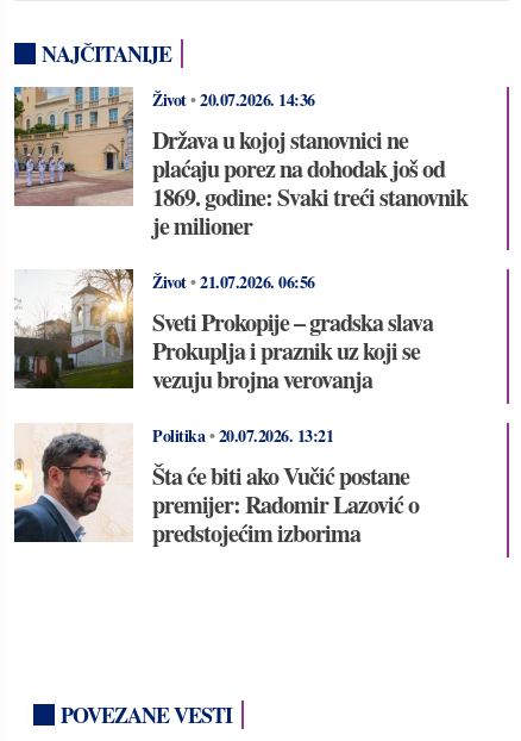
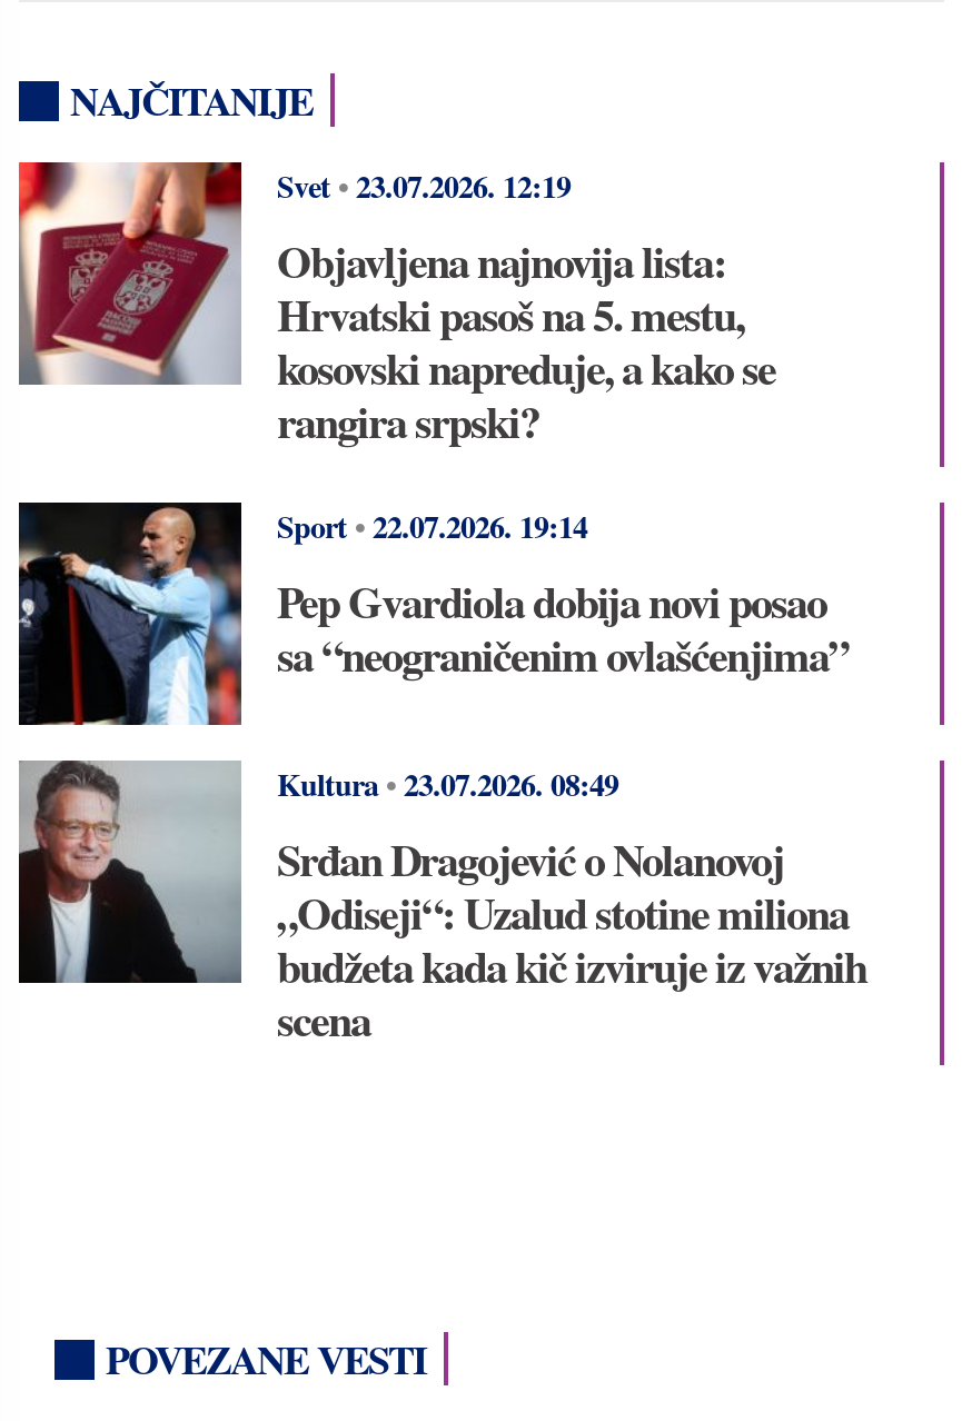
- [image]
- Život •20.07.2026. 14:36
- Država u kojoj stanovnici ne
- plaćaju porez na dohodak još od
- 1869. godine: Svaki treći stanovnik
- je milioner
+ [image]
+ Svet •23.07.2026. 12:19
+ Objavljena najnovija lista:
+ Hrvatski pasoš na 5. mestu,
+ kosovski napreduje, a kako se
+ rangira srpski?

- [image]
- Život • 21.07.2026. 06:56
- Sveti Prokopije – gradska slava
- Prokuplja i praznik uz koji se
- vezuju brojna verovanja
+ [image]
+ Sport •22.07.2026. 19:14
+ Pep Gvardiola dobija novi posao
+ sa “neograničenim ovlašćenjima”

- [image]
- Politika • 20.07.2026. 13:21
- Šta će biti ako Vučić postane
- premijer: Radomir Lazović o
- predstojećim izborima
+ [image]
+ Kultura •23.07.2026. 08:49
+ Srđan Dragojević o Nolanovoj
+ „Odiseji“: Uzalud stotine miliona
+ budžeta kada kič izviruje iz važnih
+ scena
